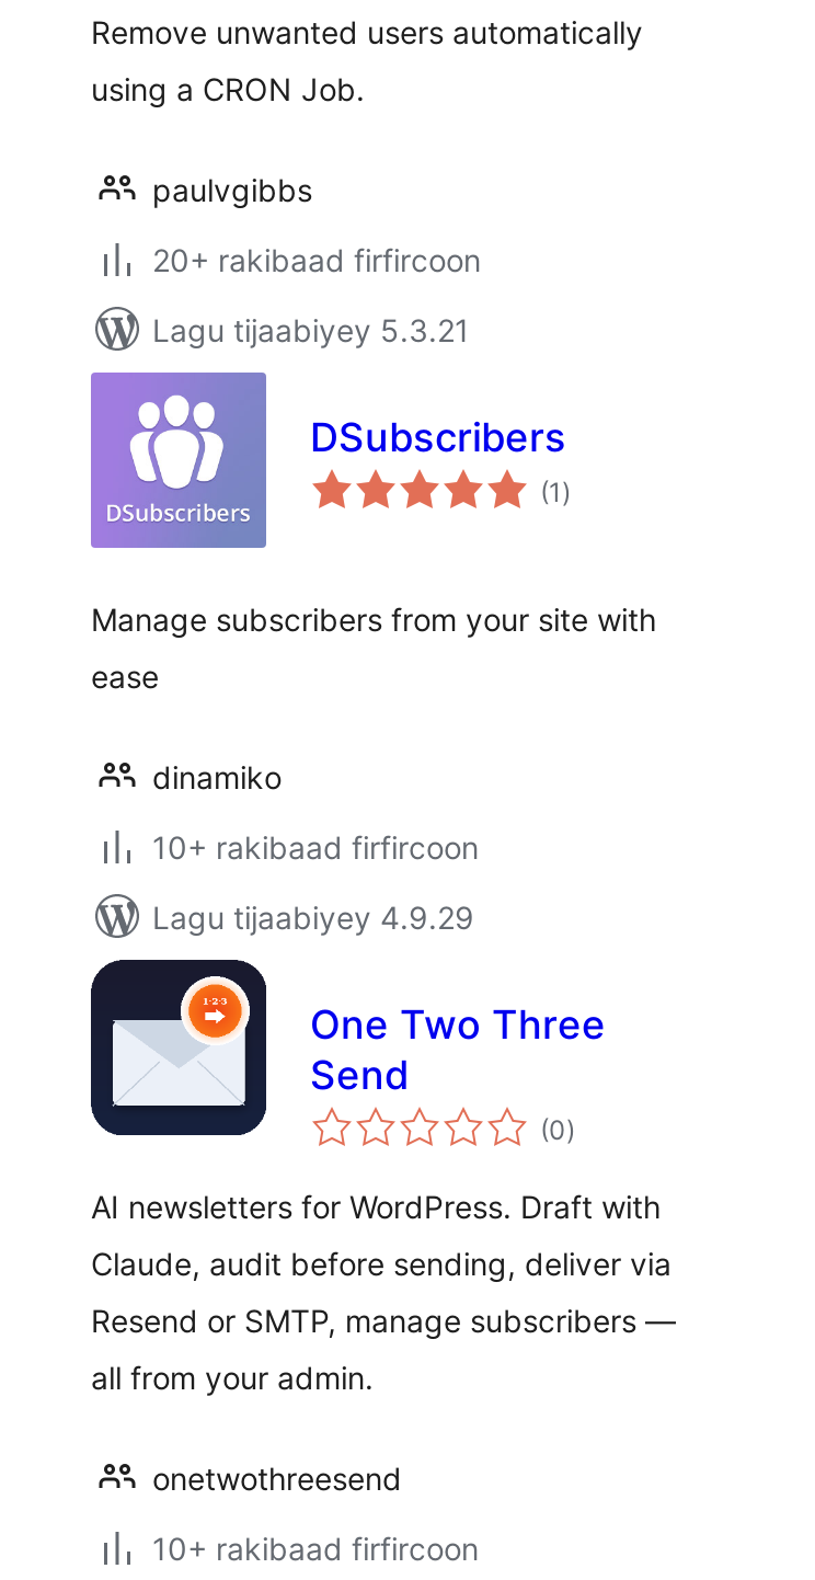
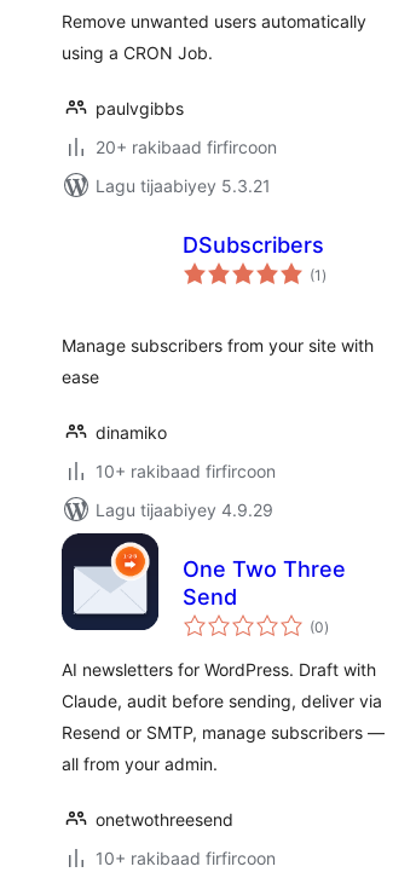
- [image]
